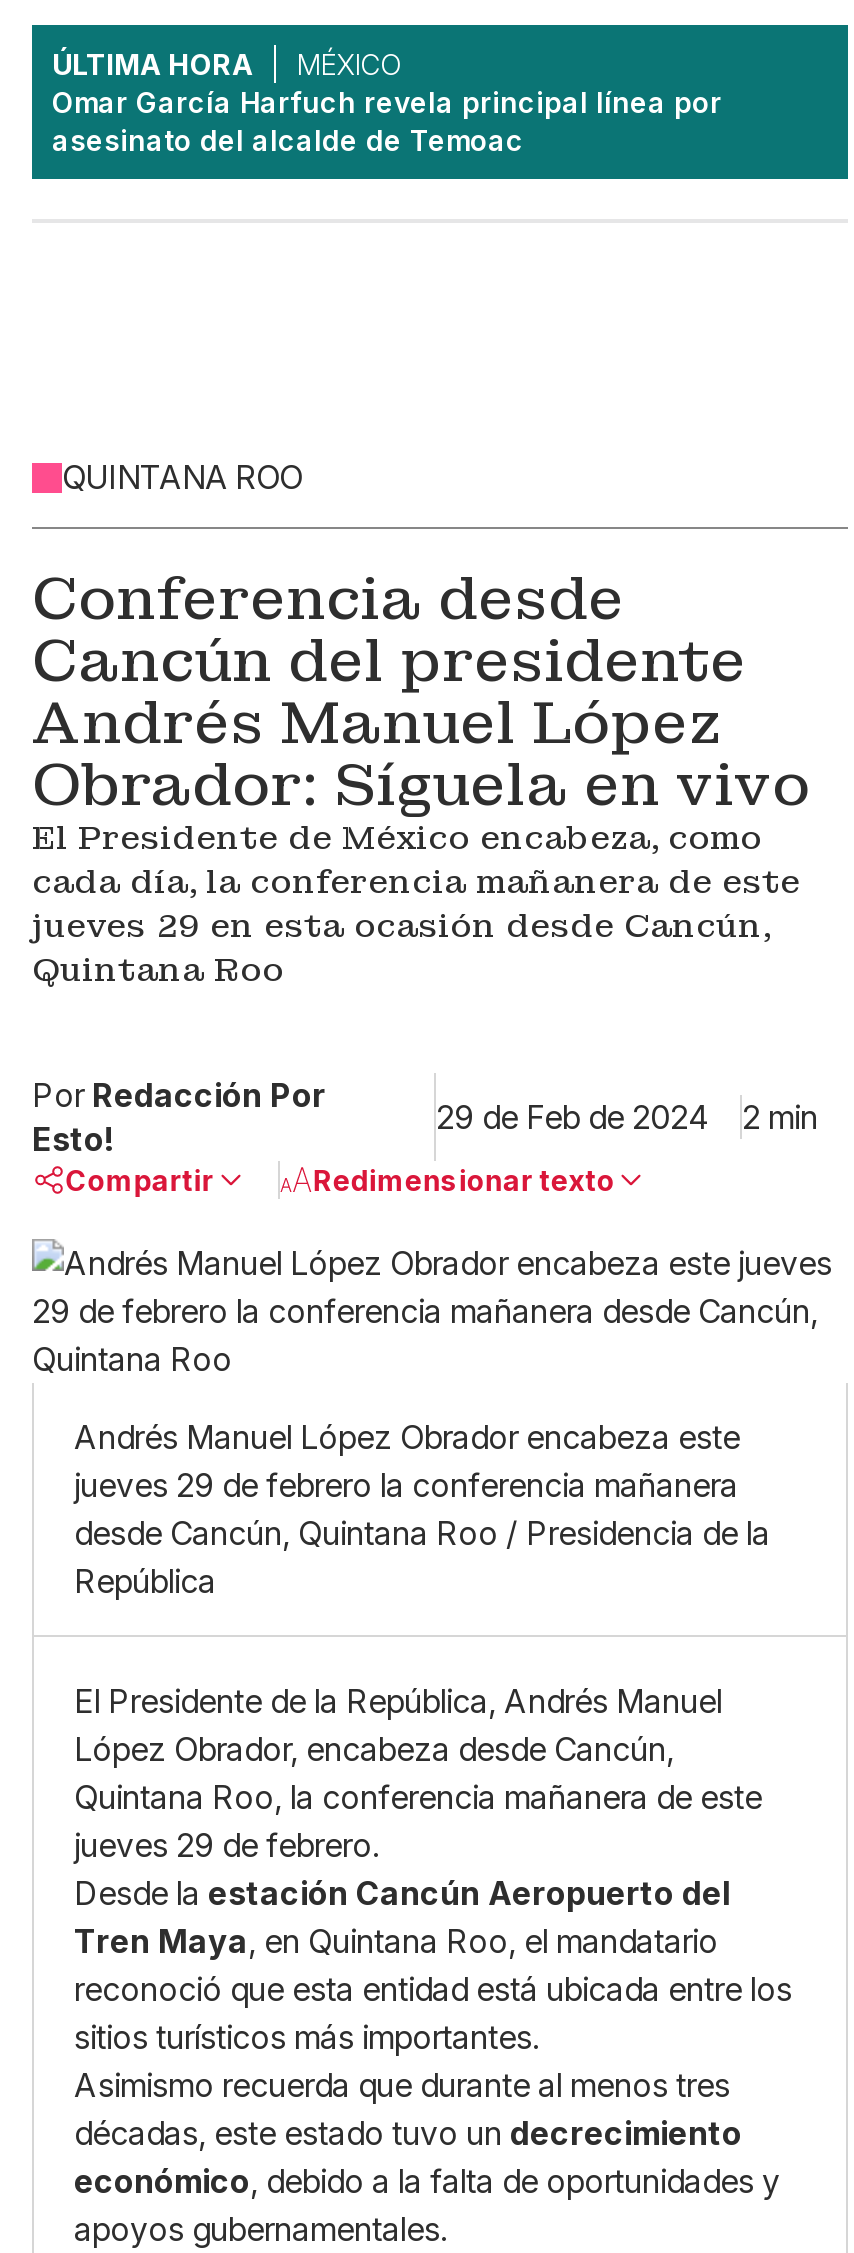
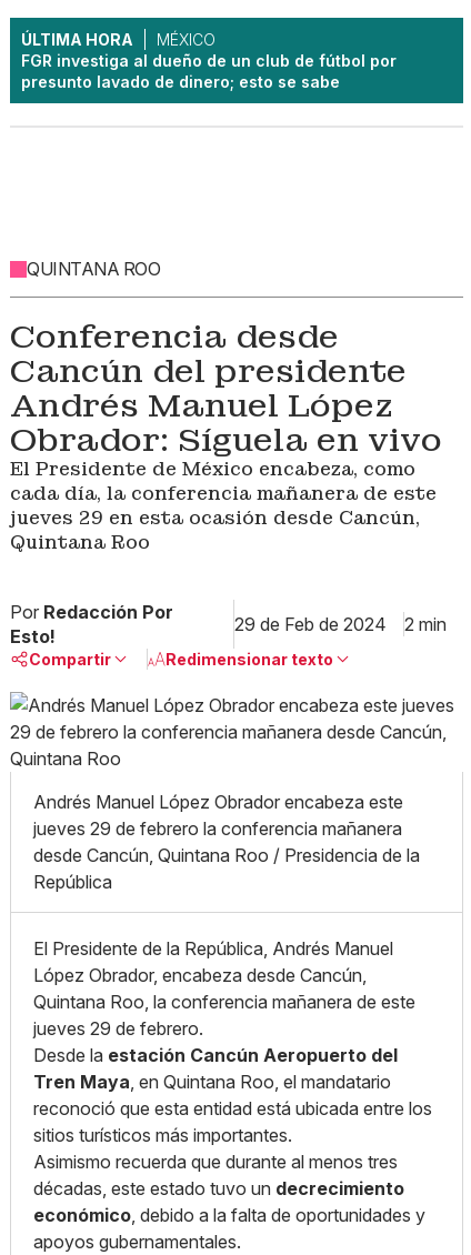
- Omar García Harfuch revela principal línea por
- asesinato del alcalde de Temoac
+ FGR investiga al dueño de un club de fútbol por
+ presunto lavado de dinero; esto se sabe
